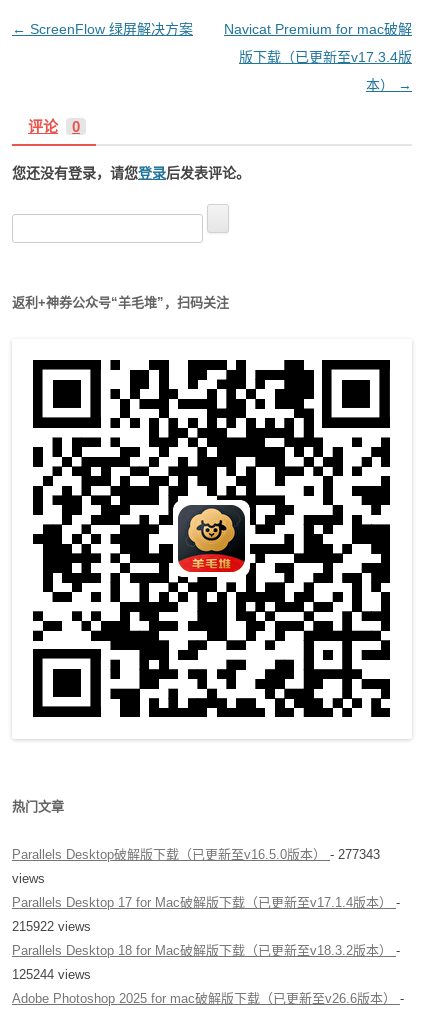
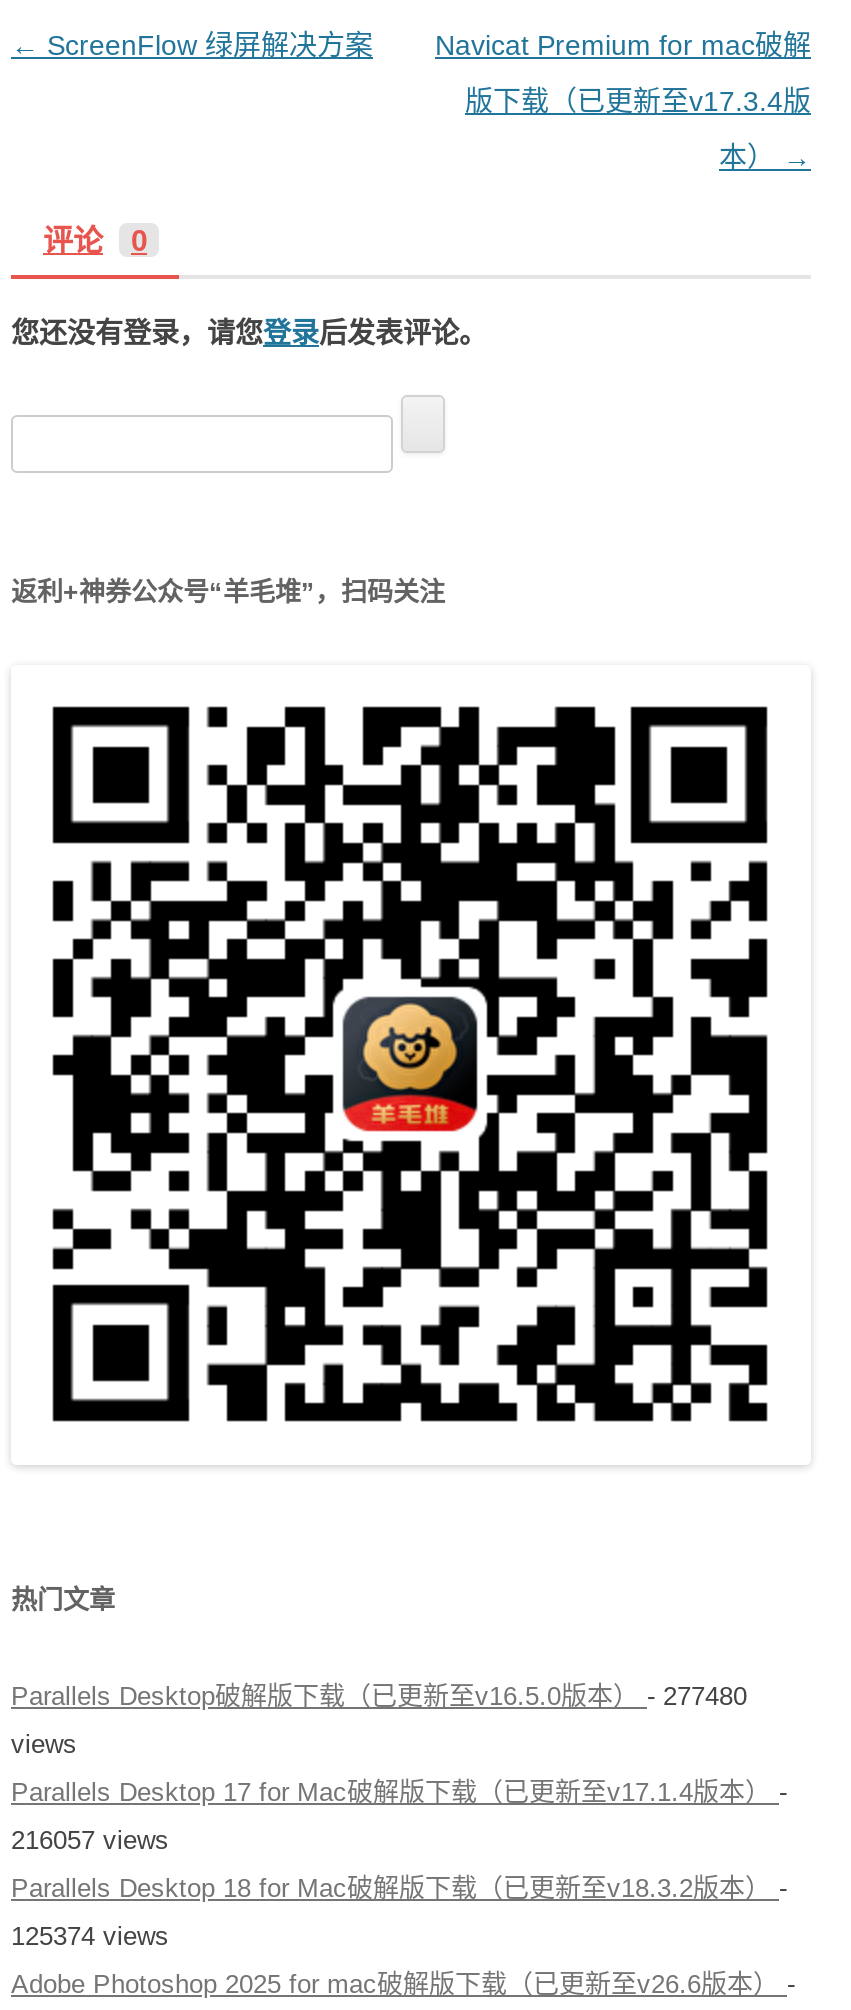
- Parallels Desktop破解版下载（已更新至v16.5.0版本）- 277343
+ Parallels Desktop破解版下载（已更新至v16.5.0版本）- 277480

- 215922 views
+ 216057 views

- 125244 views
+ 125374 views
